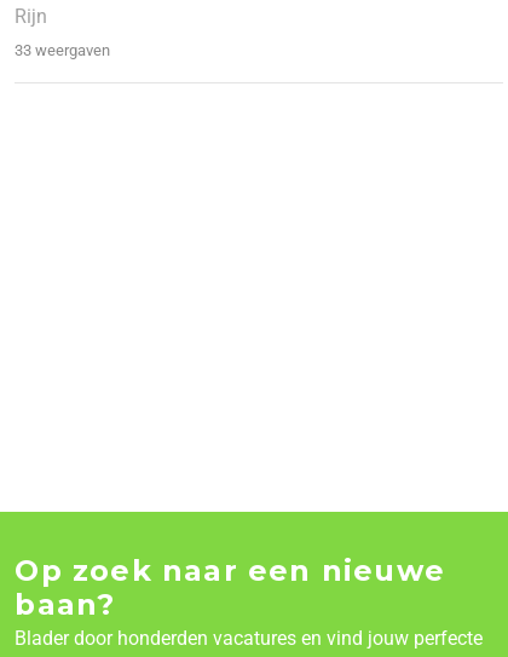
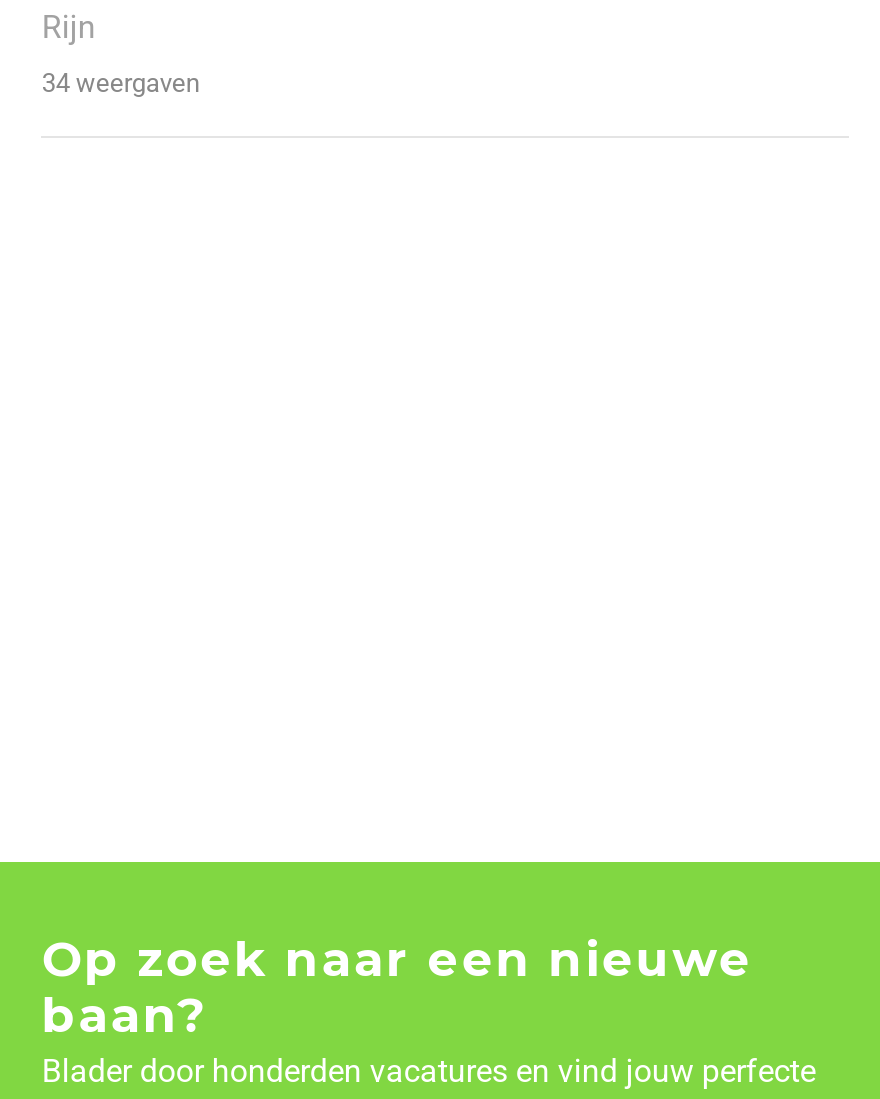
- 33 weergaven
+ 34 weergaven
